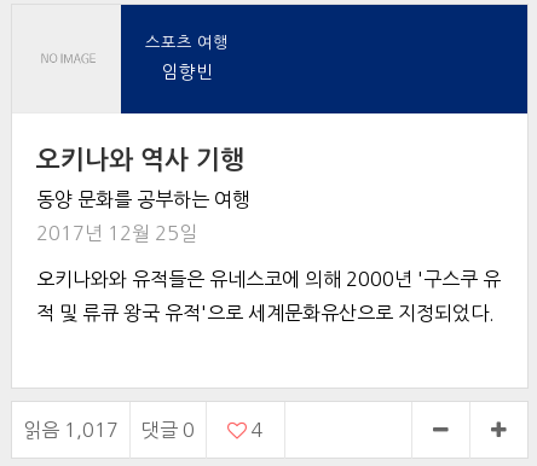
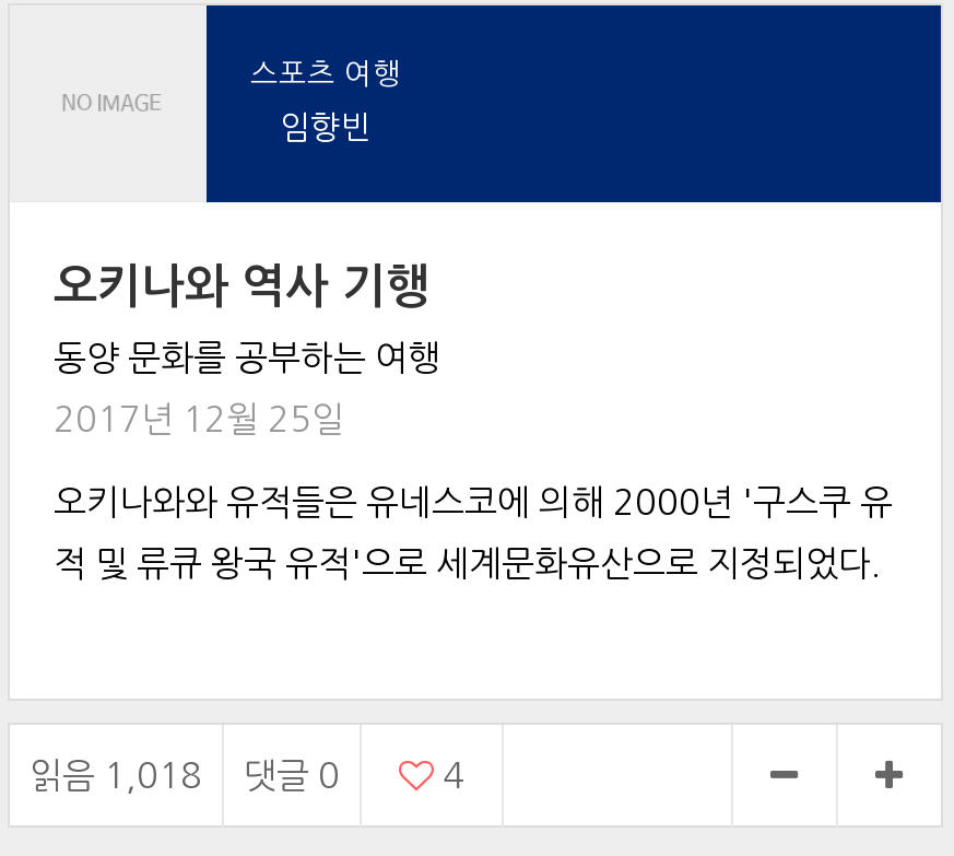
- 읽음 1,017 댓글 0
+ 읽음 1,018 댓글 0
